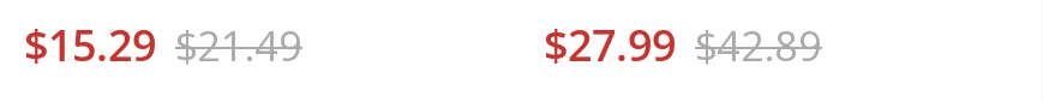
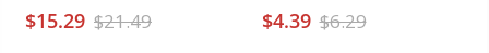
- $27.99 $42.89
+ $4.39 $6.29
